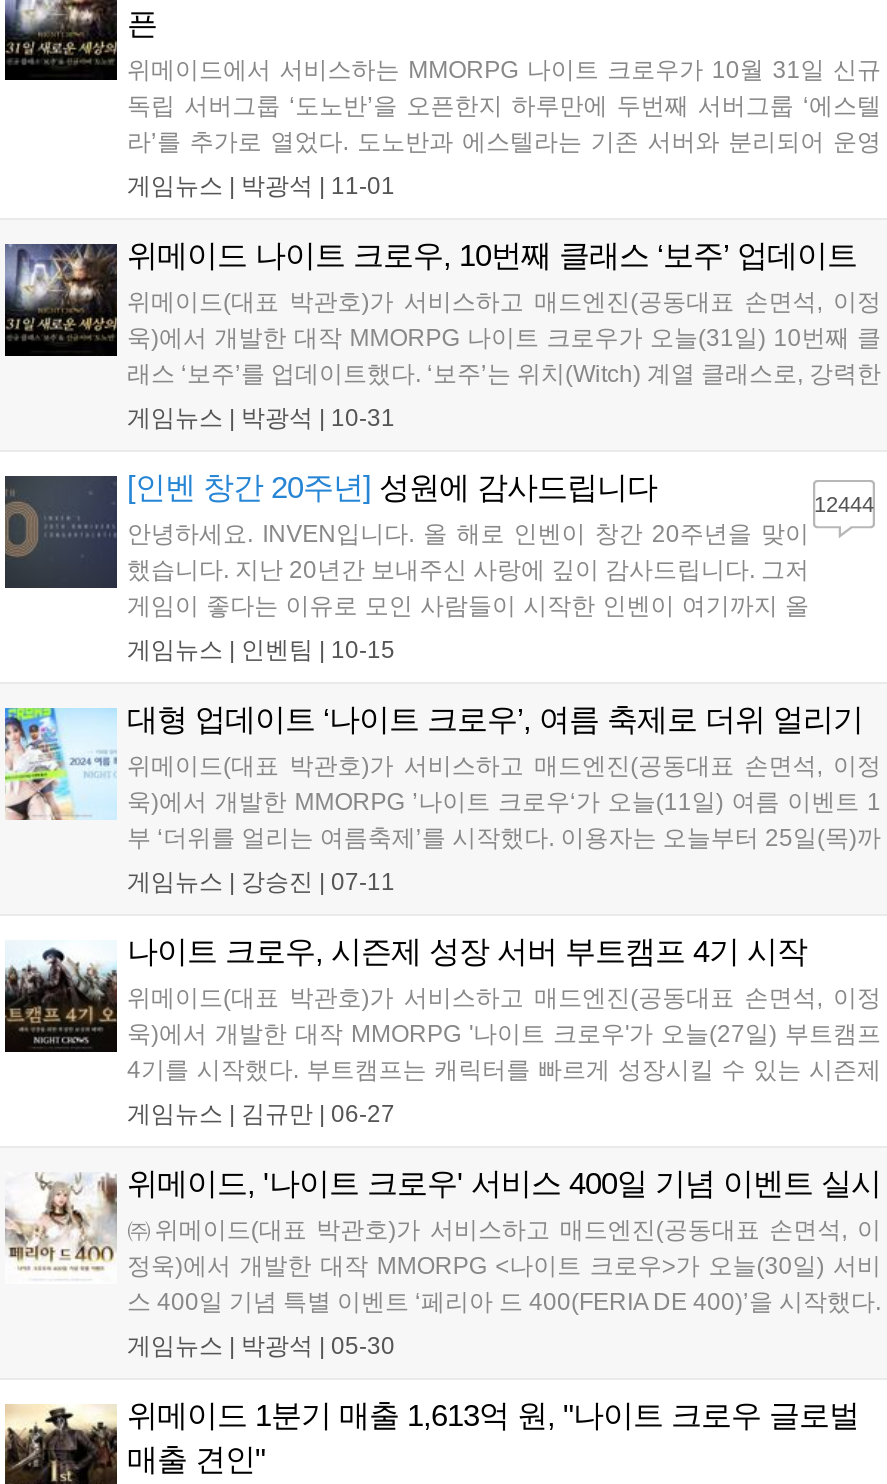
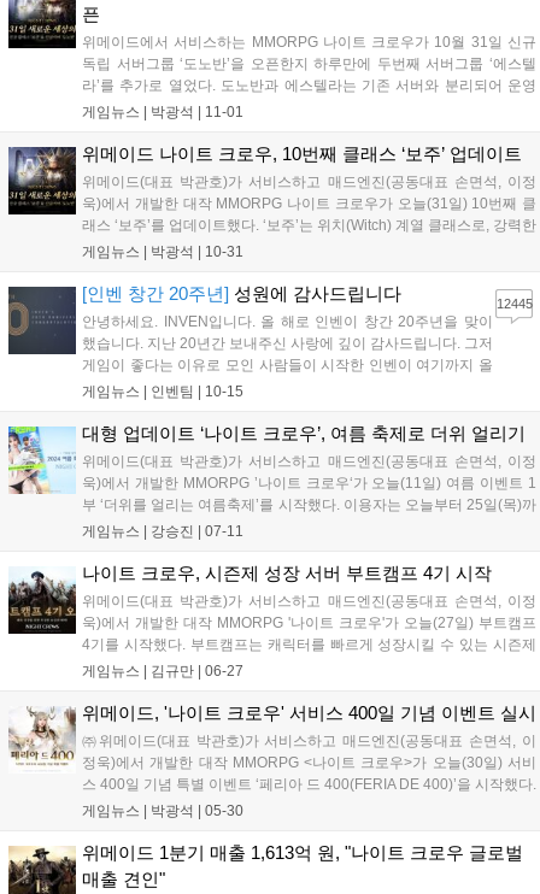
- 12444
+ 12445
